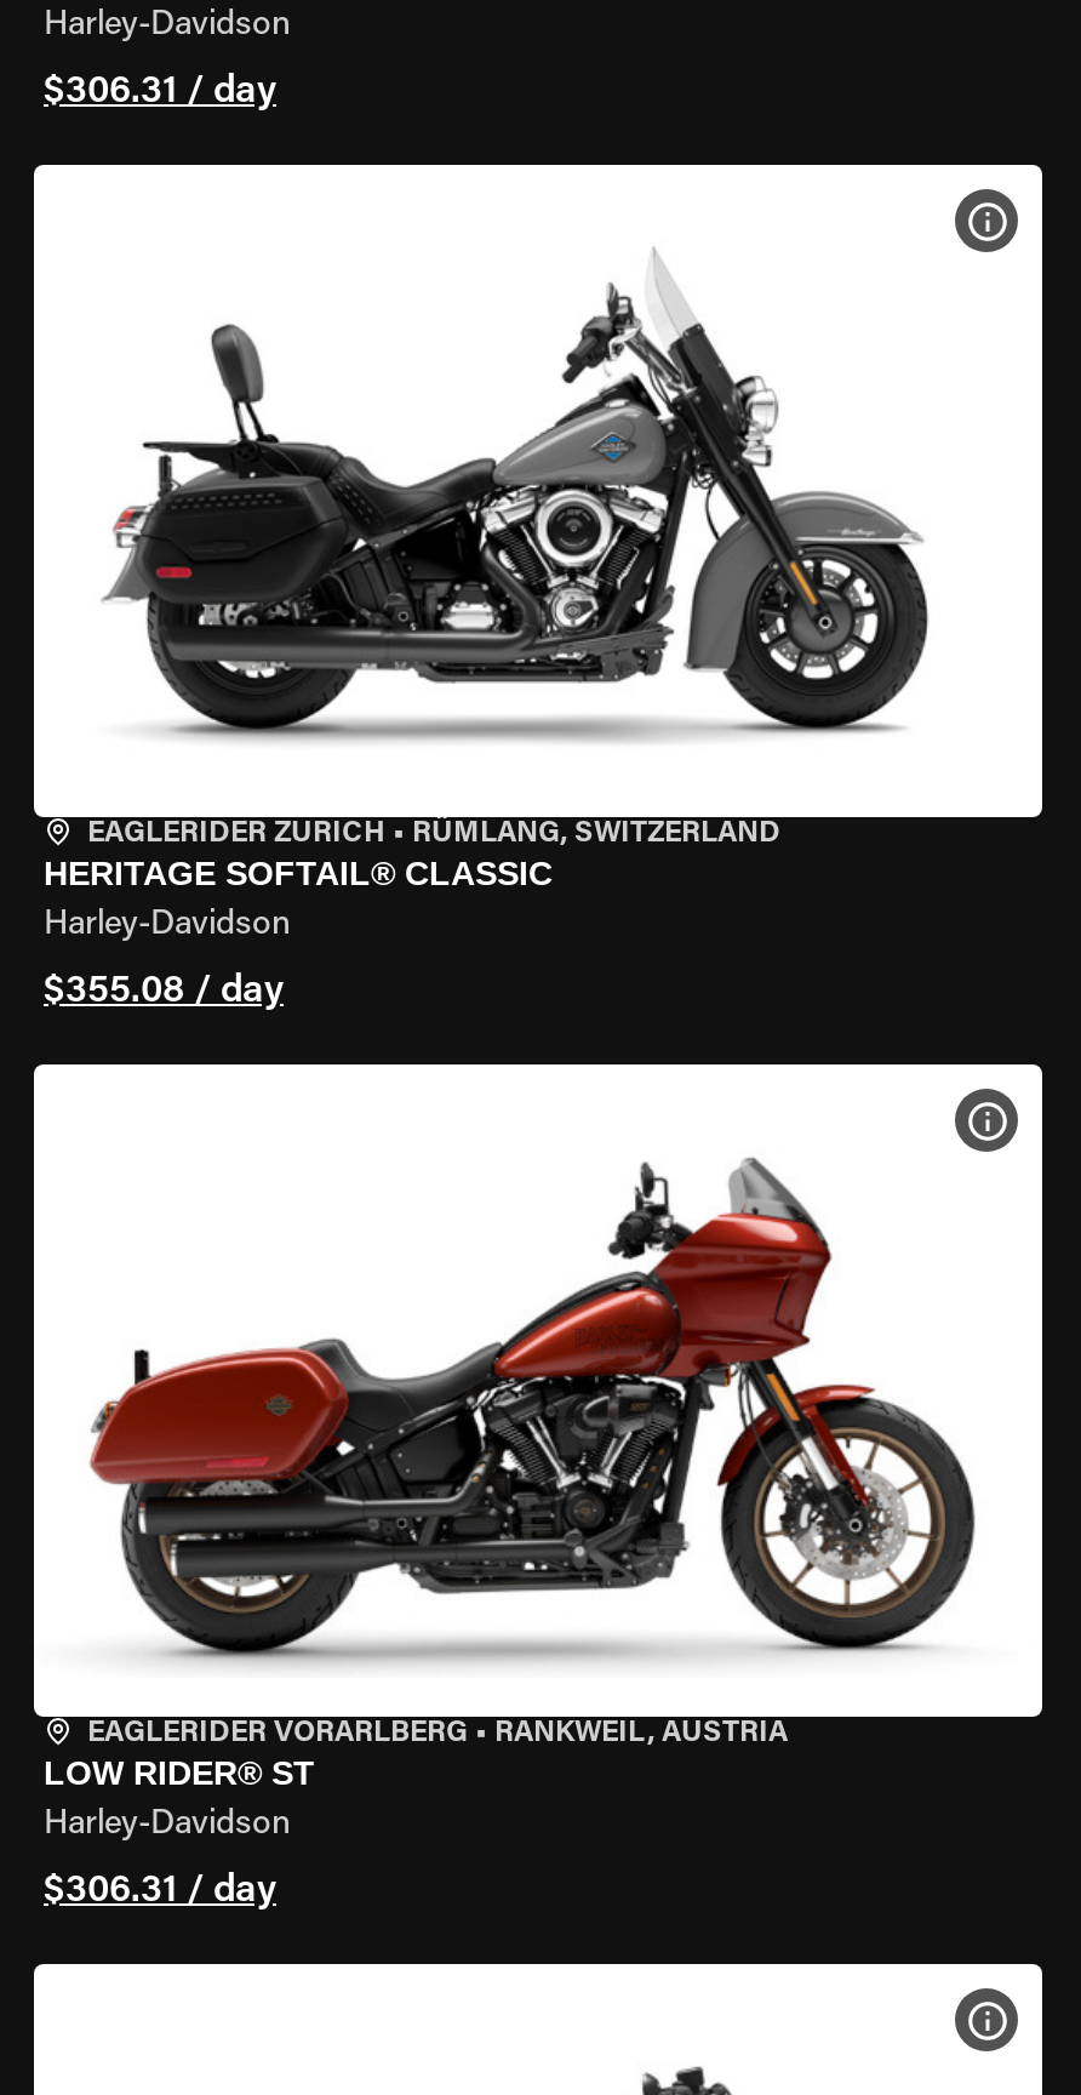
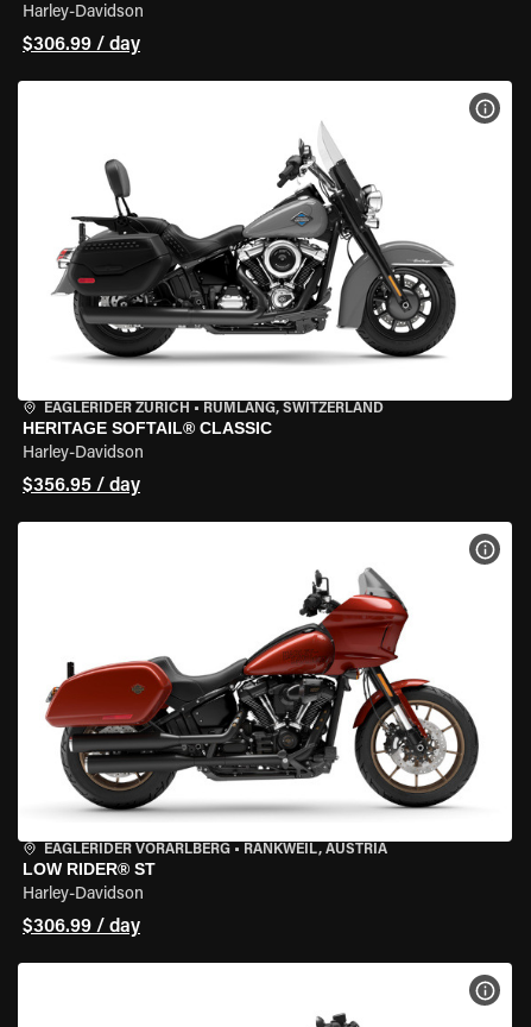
- $306.31 / day
+ $306.99 / day

- $355.08 / day
+ $356.95 / day

- $306.31 / day
+ $306.99 / day
